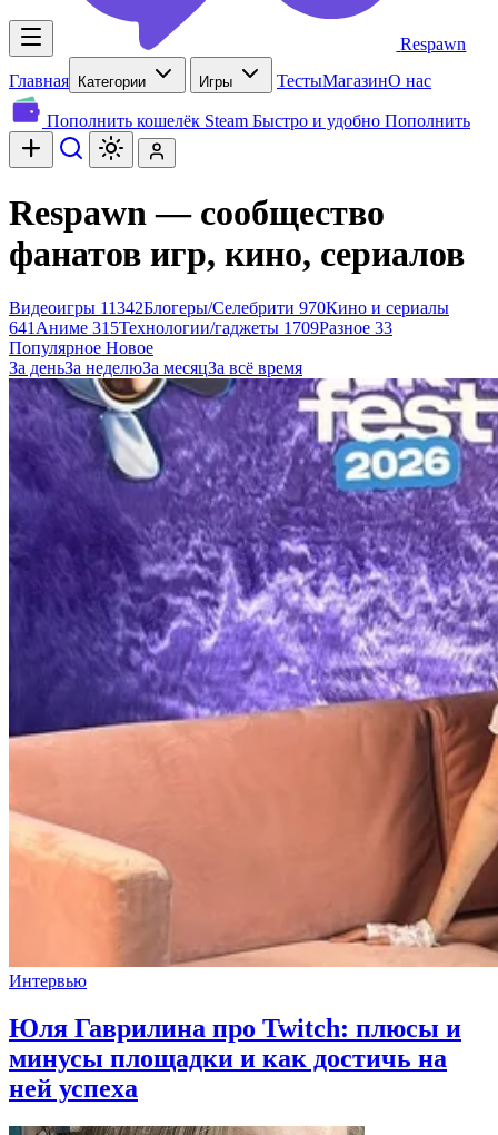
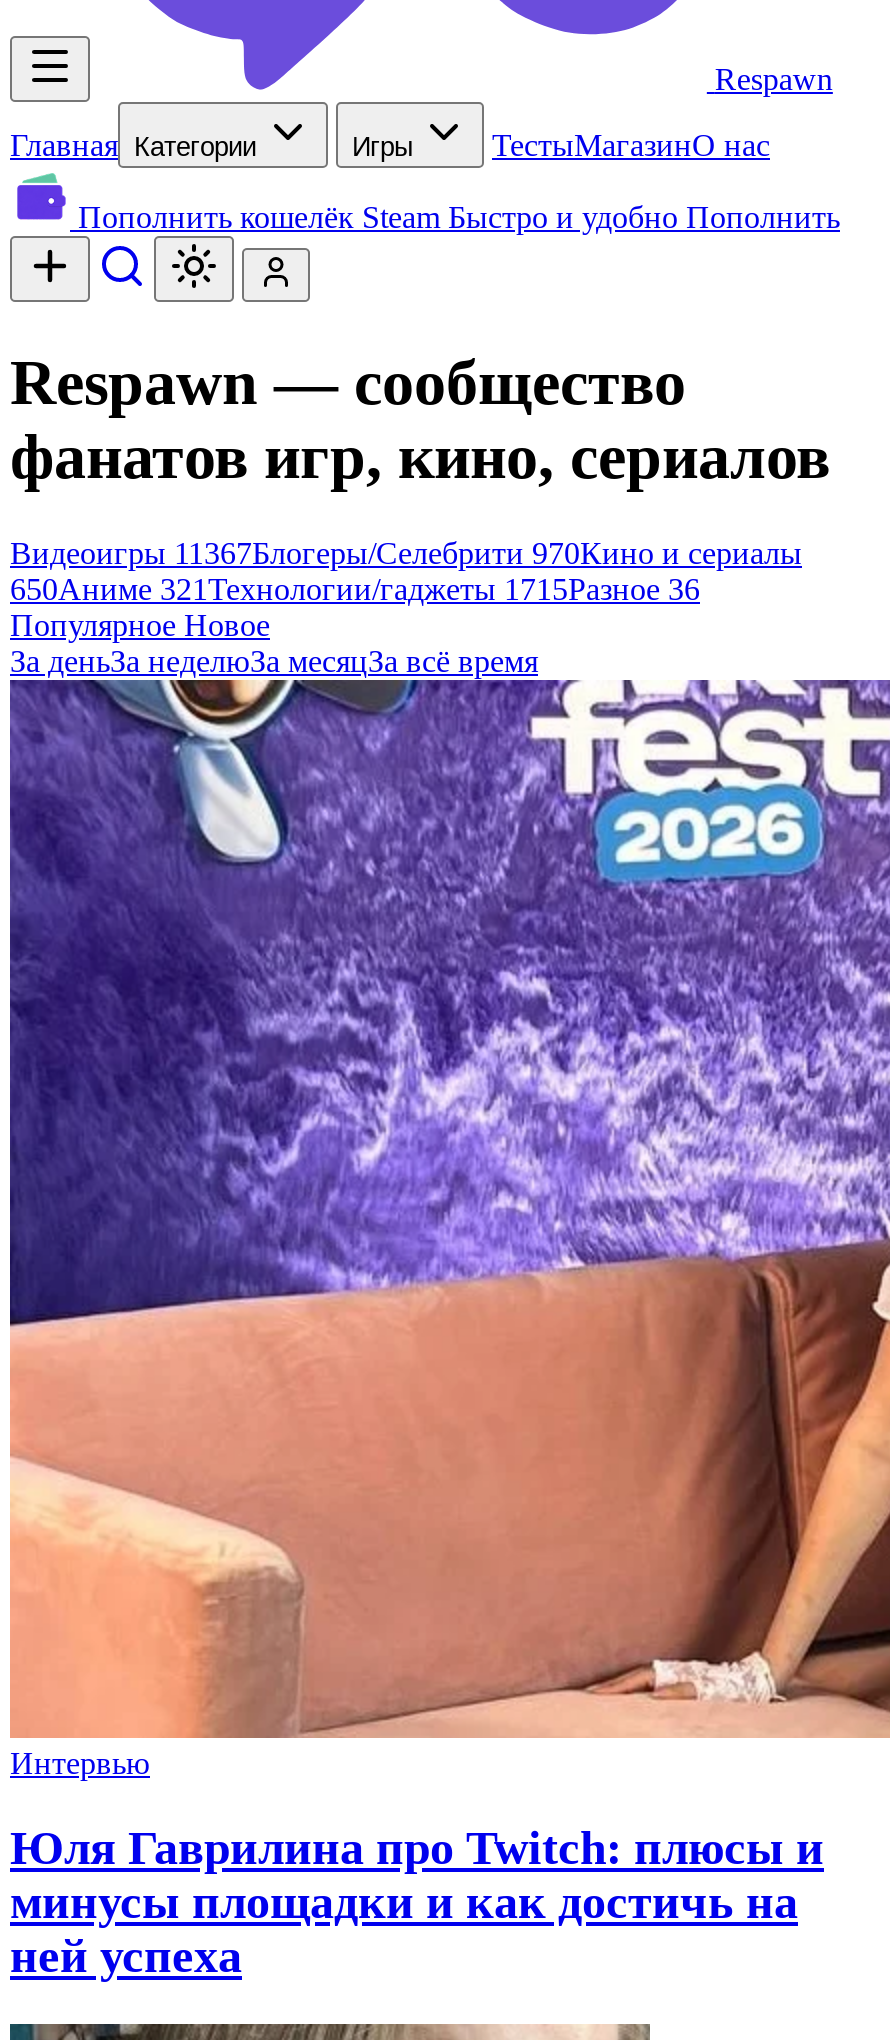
- Видеоигры 11342Блогеры/Селебрити 970Кино и сериалы
+ Видеоигры 11367Блогеры/Селебрити 970Кино и сериалы

- 641Аниме 315 Технологии/гаджеты 1709Разное 33
+ 650Аниме 321 Технологии/гаджеты 1715Разное 36
